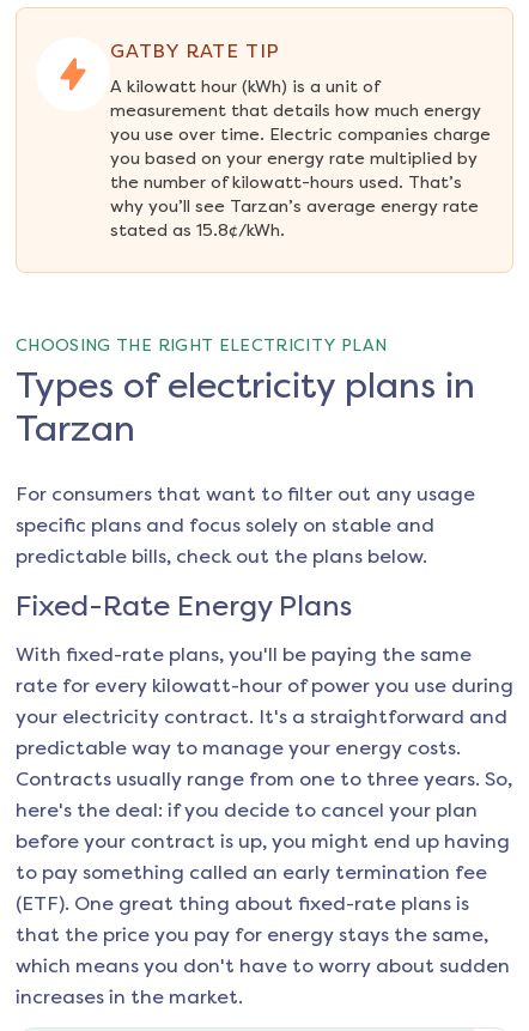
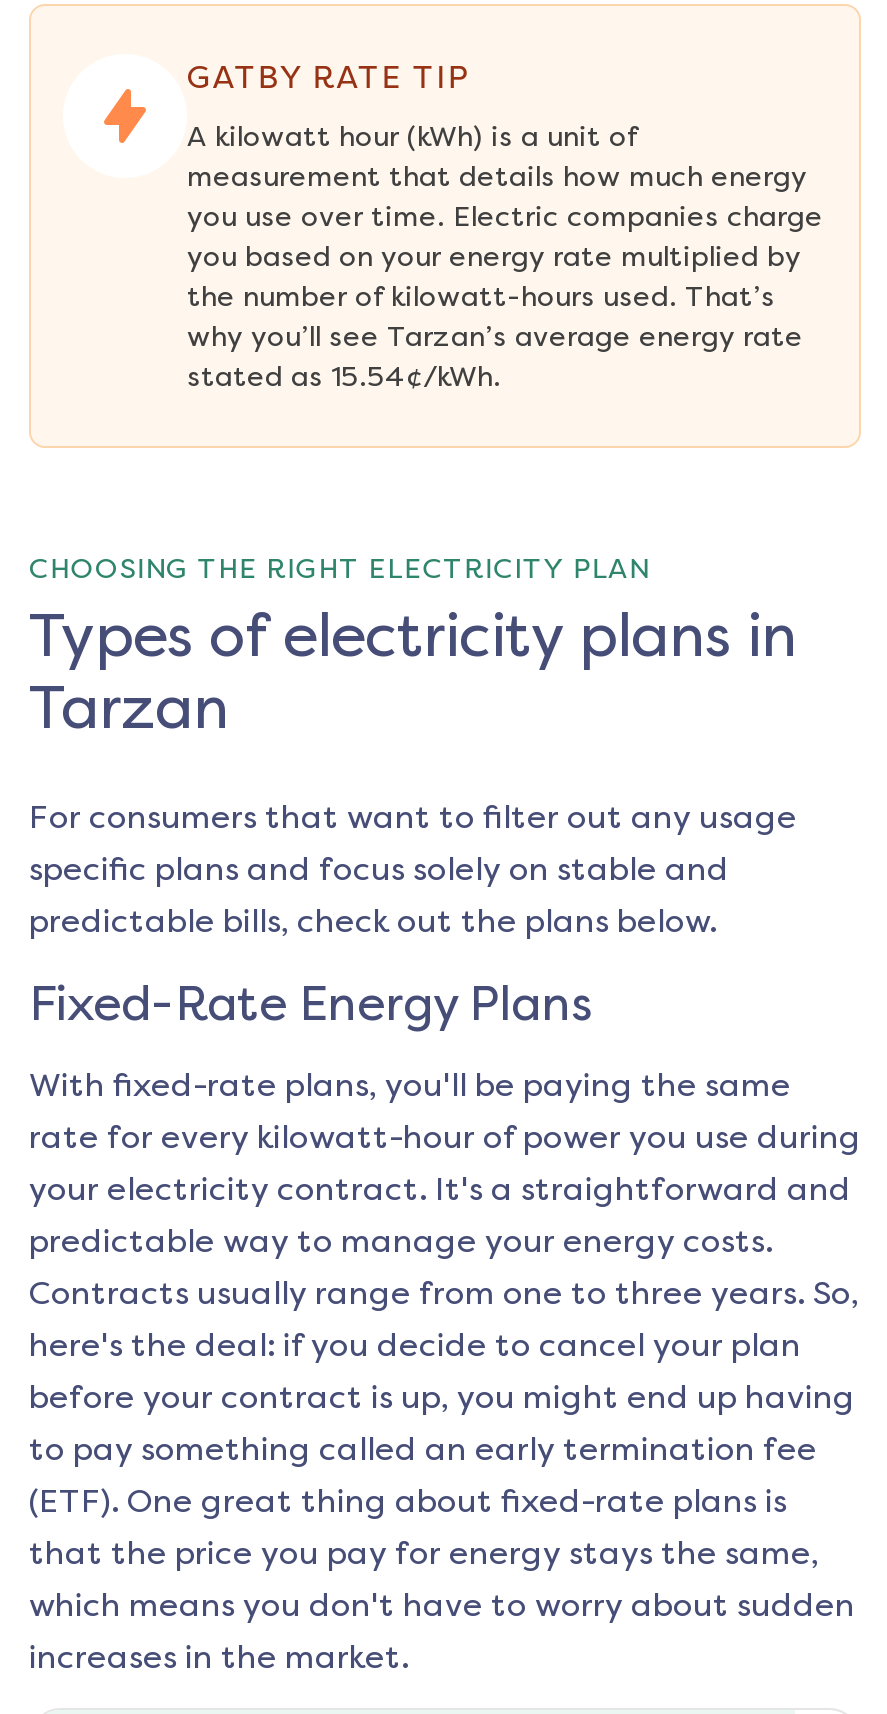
- stated as 15.8¢/kWh.
+ stated as 15.54¢/kWh.
